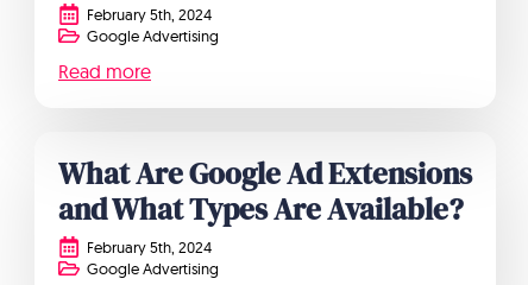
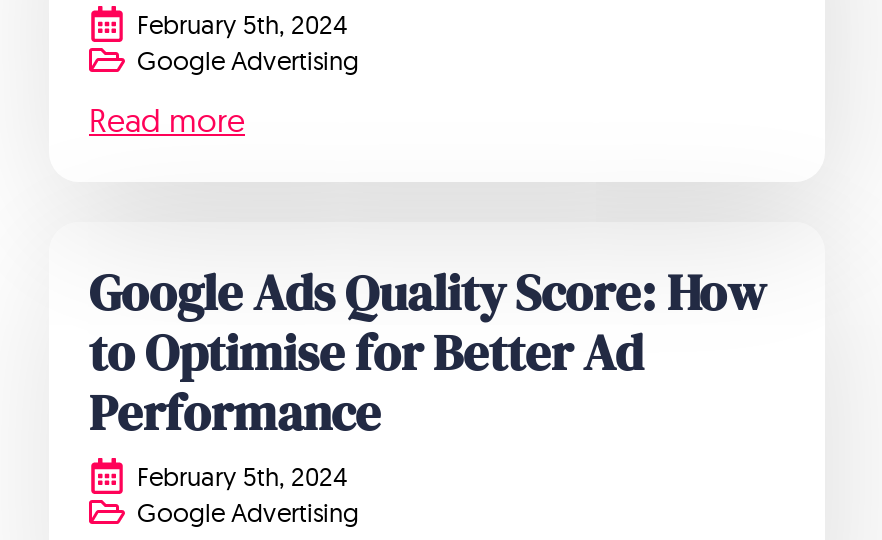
- What Are Google Ad Extensions
- and What Types Are Available?
+ Google Ads Quality Score: How
+ to Optimise for Better Ad
+ Performance
